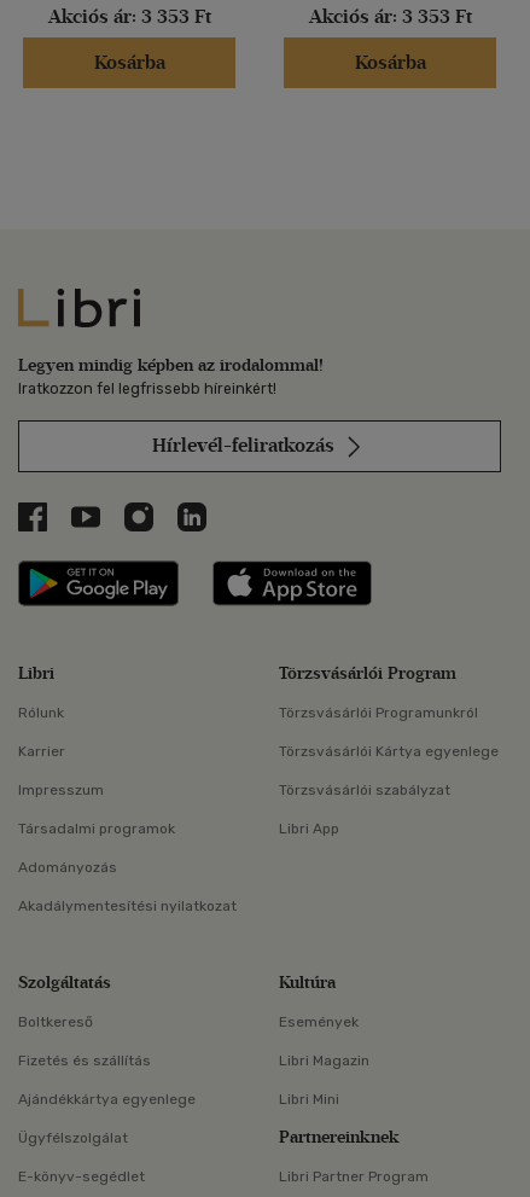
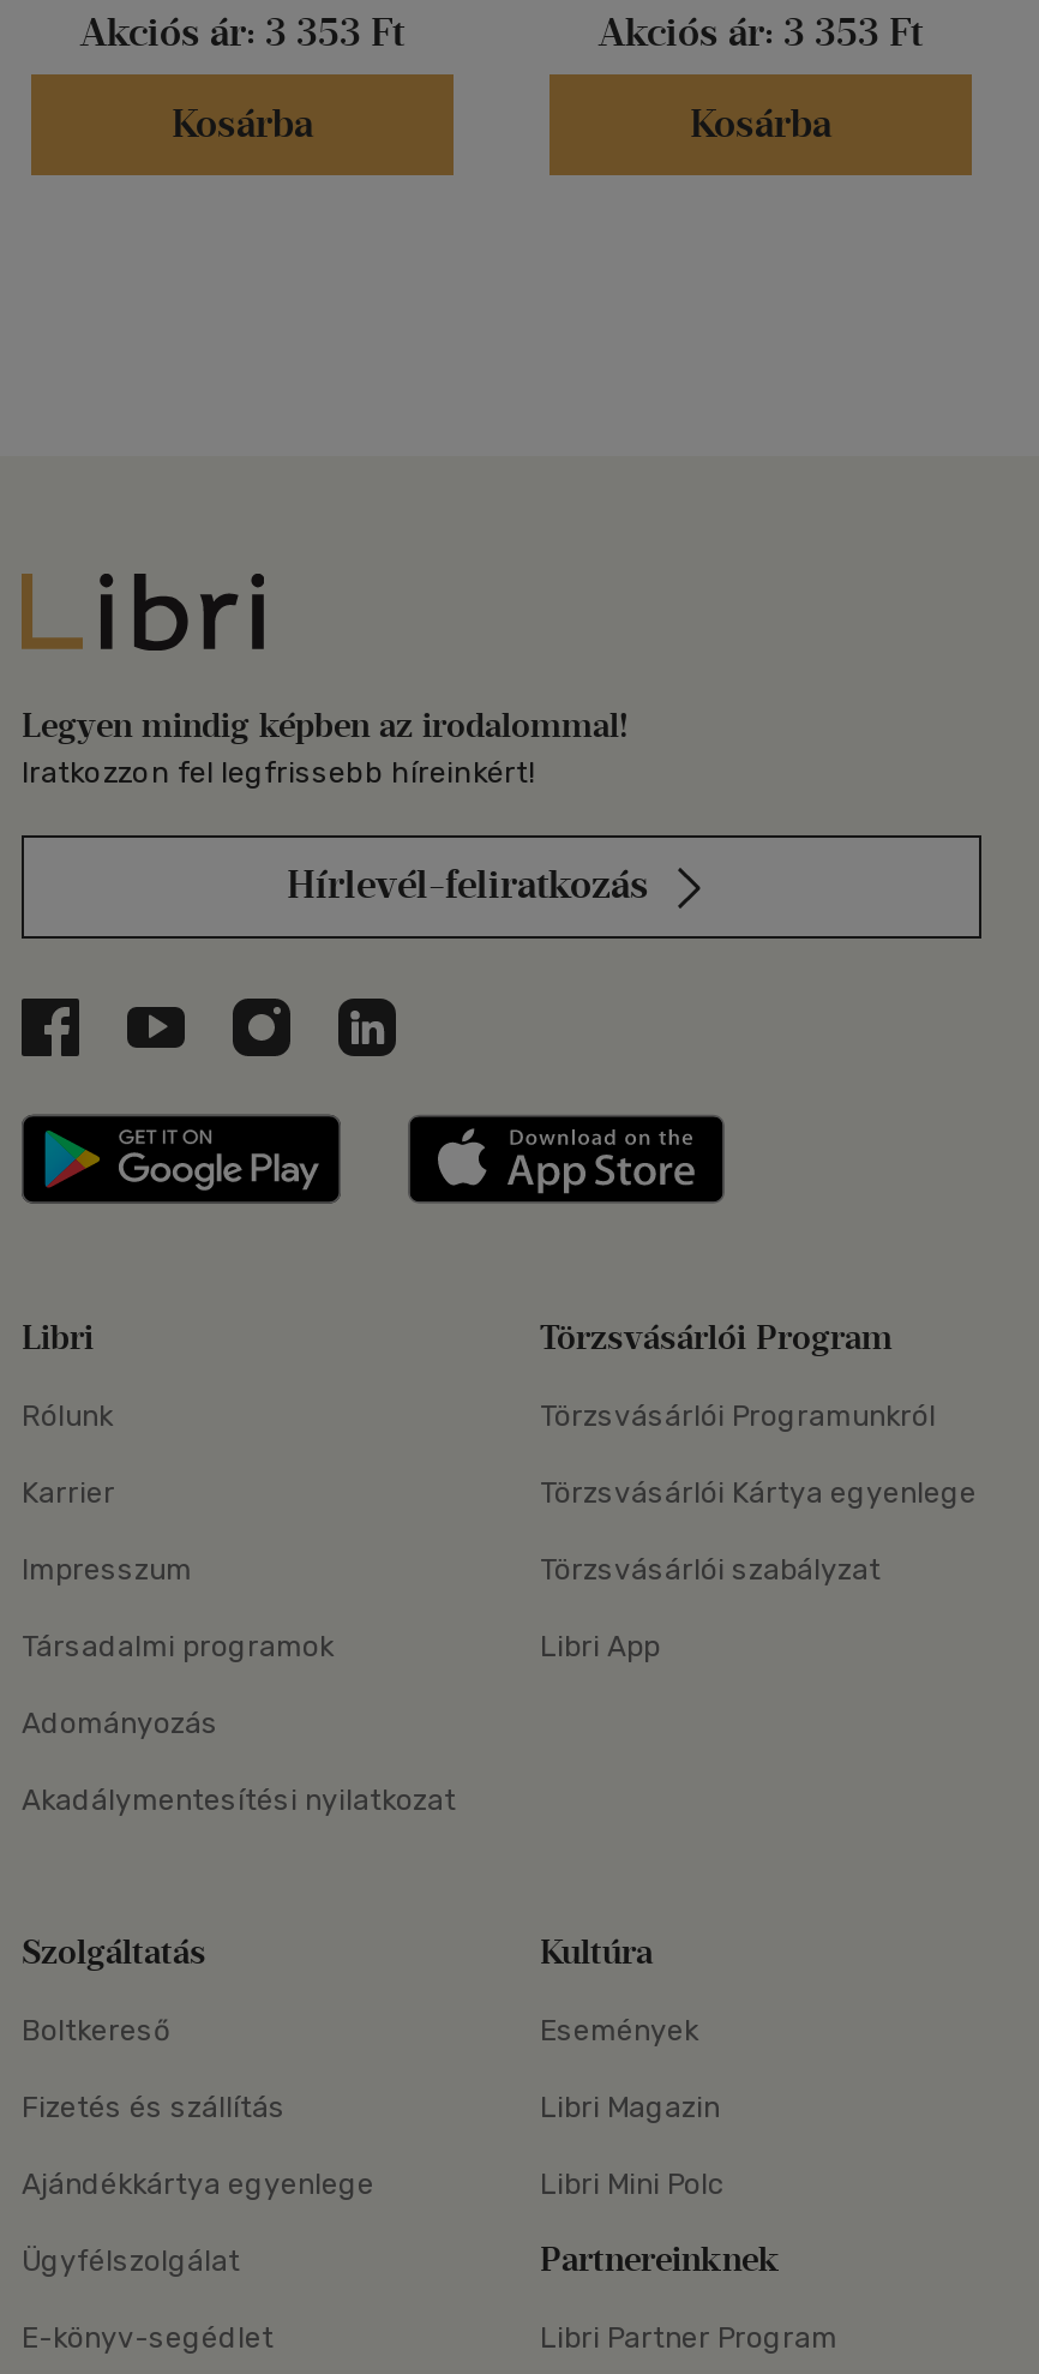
- Libri Mini
+ Libri Mini Polc
